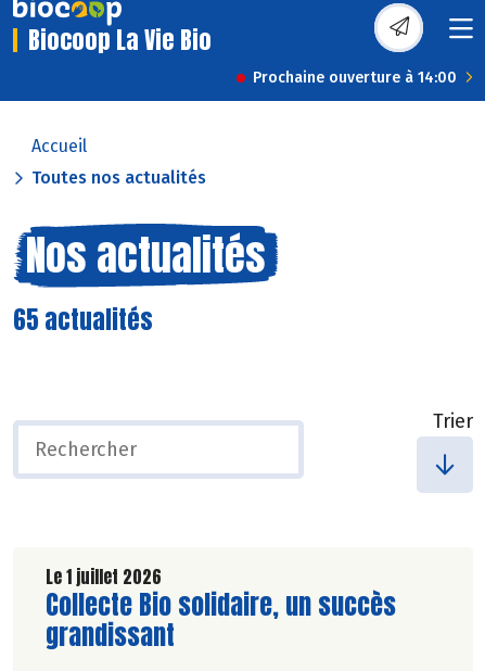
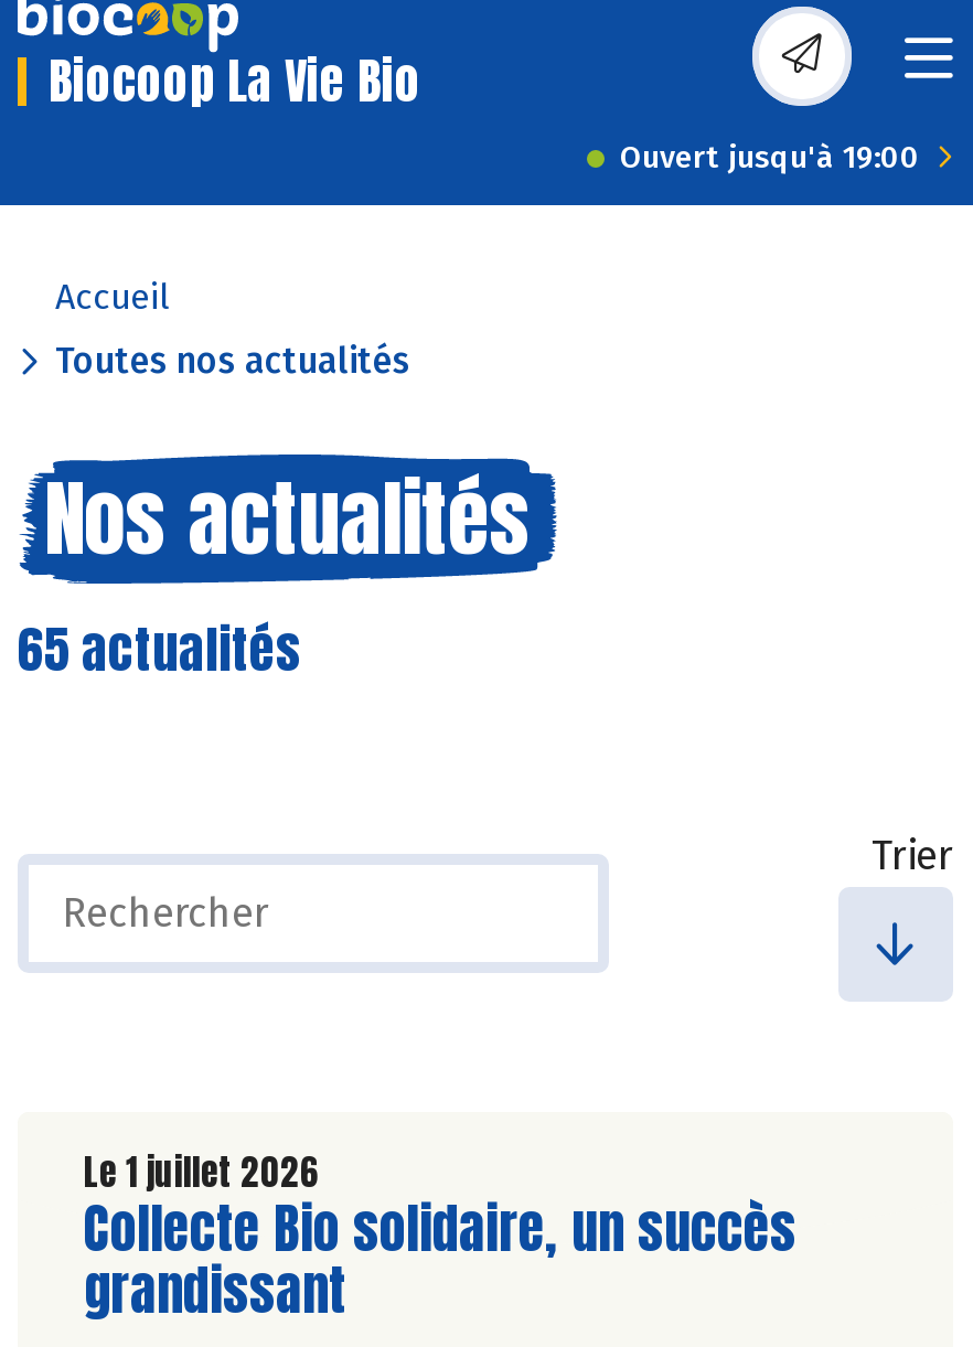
- Prochaine ouverture à 14:00
+ Ouvert jusqu'à 19:00
